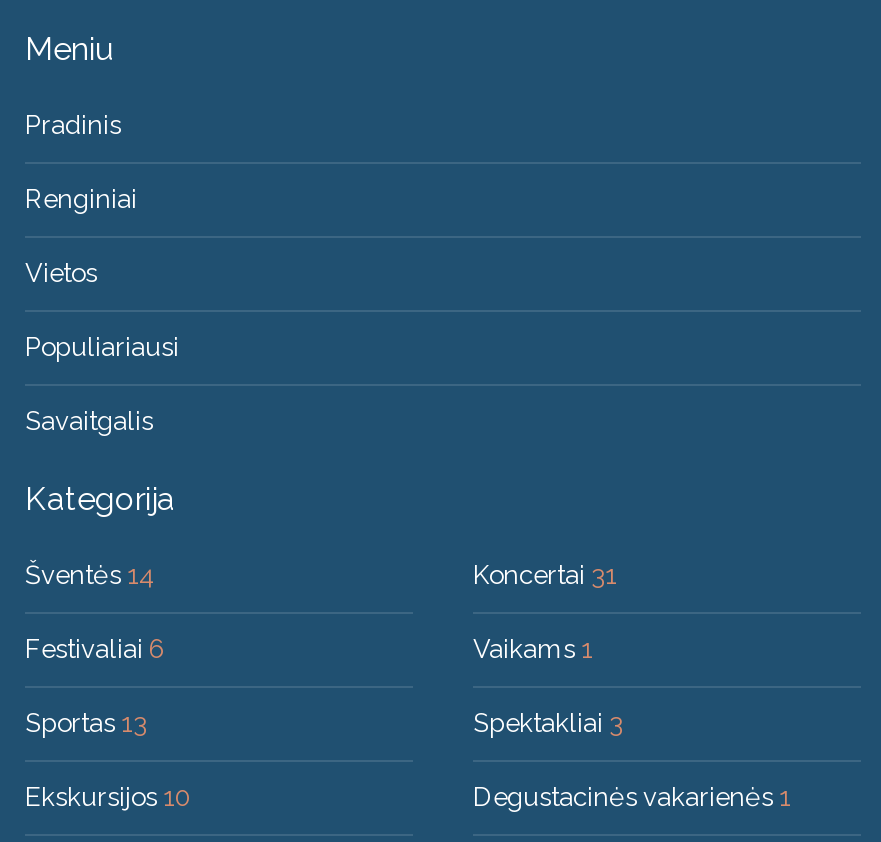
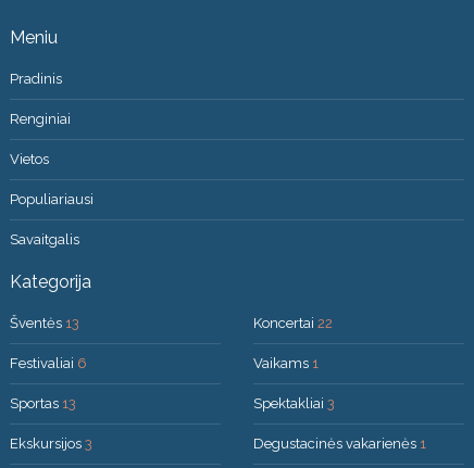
- Šventės 14
+ Šventės 13

- Koncertai 31
+ Koncertai 22

- Ekskursijos 10
+ Ekskursijos 3
